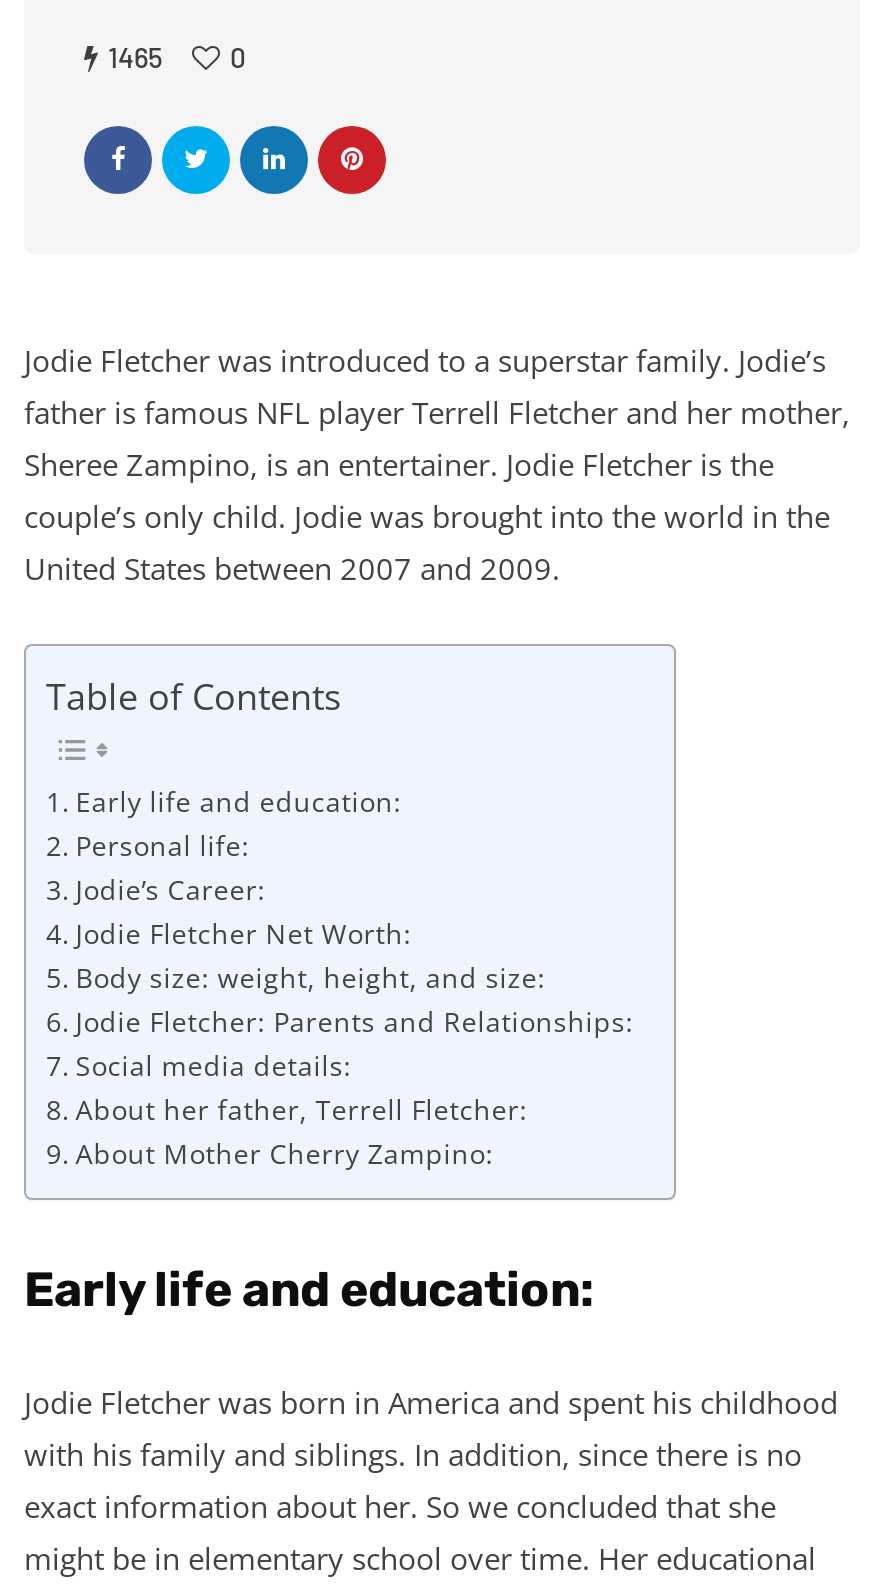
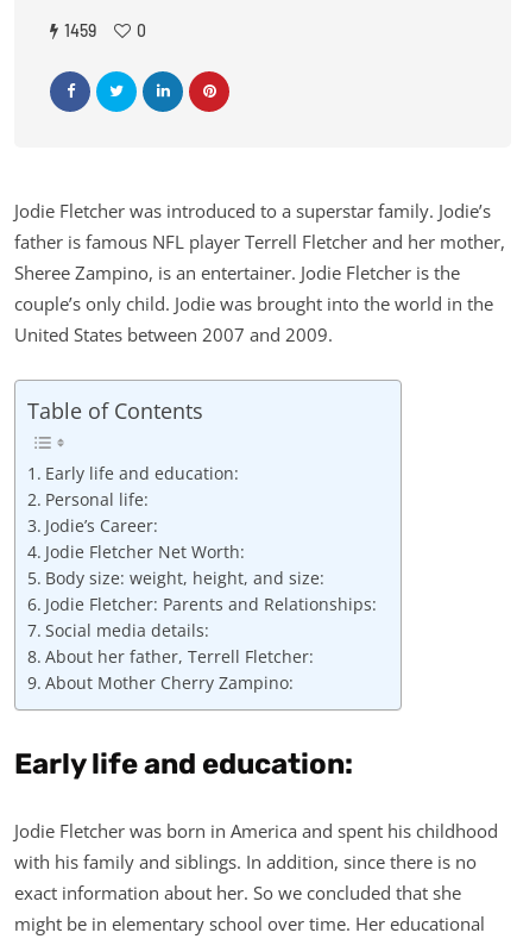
- 1465 0
+ 1459 0
